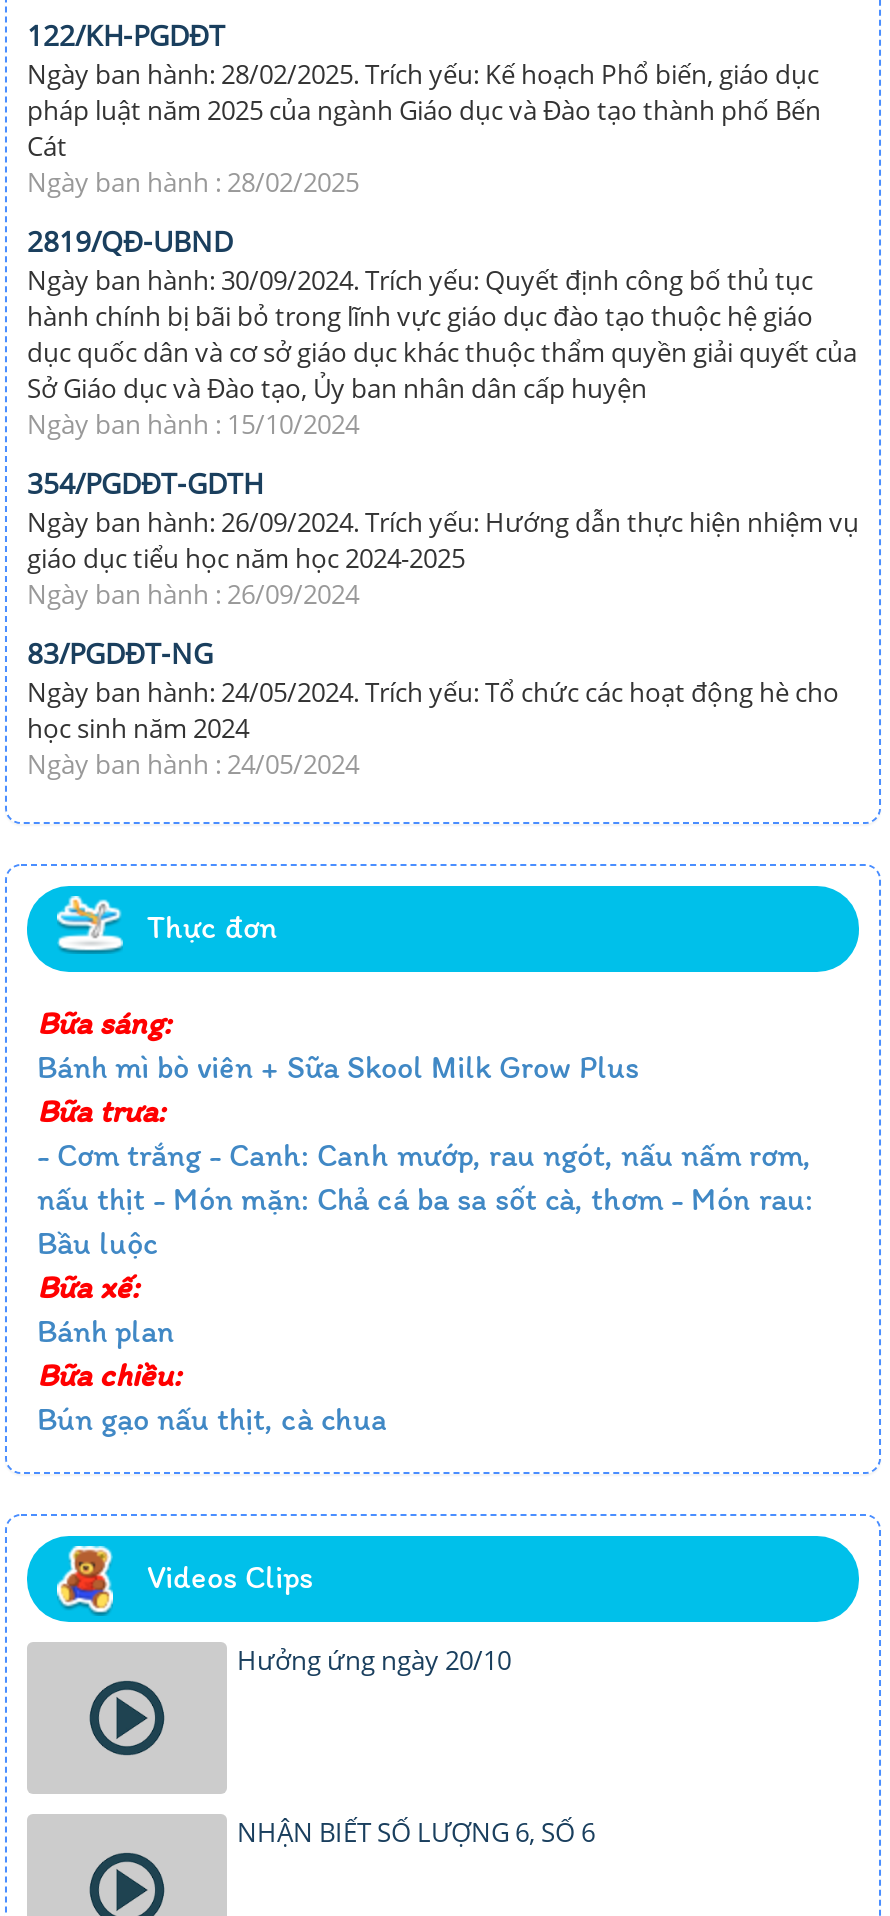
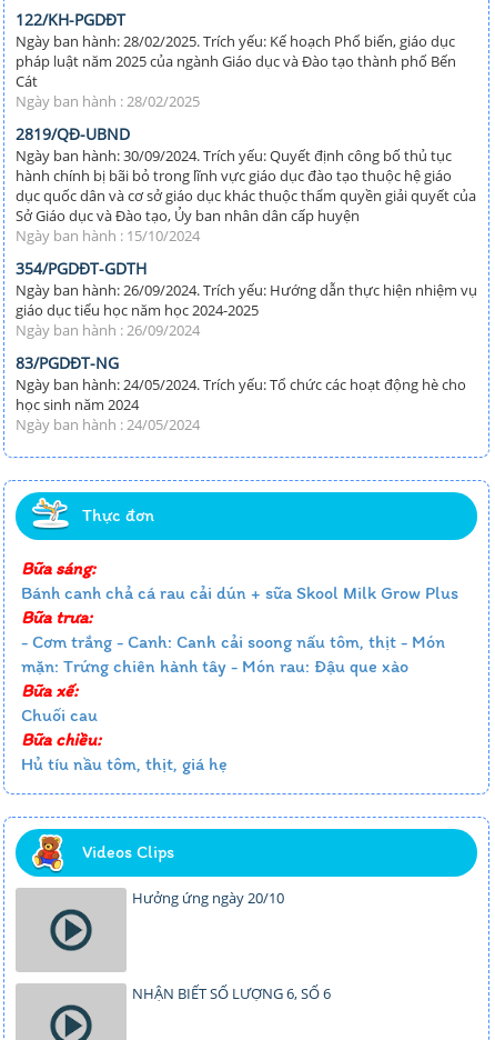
- Bánh mì bò viên + Sữa Skool Milk Grow Plus
+ Bánh canh chả cá rau cải dún + sữa Skool Milk Grow Plus

- - Cơm trắng - Canh: Canh mướp, rau ngót, nấu nấm rơm,
- nấu thịt - Món mặn: Chả cá ba sa sốt cà, thơm - Món rau:
- Bầu luộc
+ - Cơm trắng - Canh: Canh cải soong nấu tôm, thịt - Món
+ mặn: Trứng chiên hành tây - Món rau: Đậu que xào

- Bánh plan
+ Chuối cau

- Bún gạo nấu thịt, cà chua
+ Hủ tíu nầu tôm, thịt, giá hẹ
